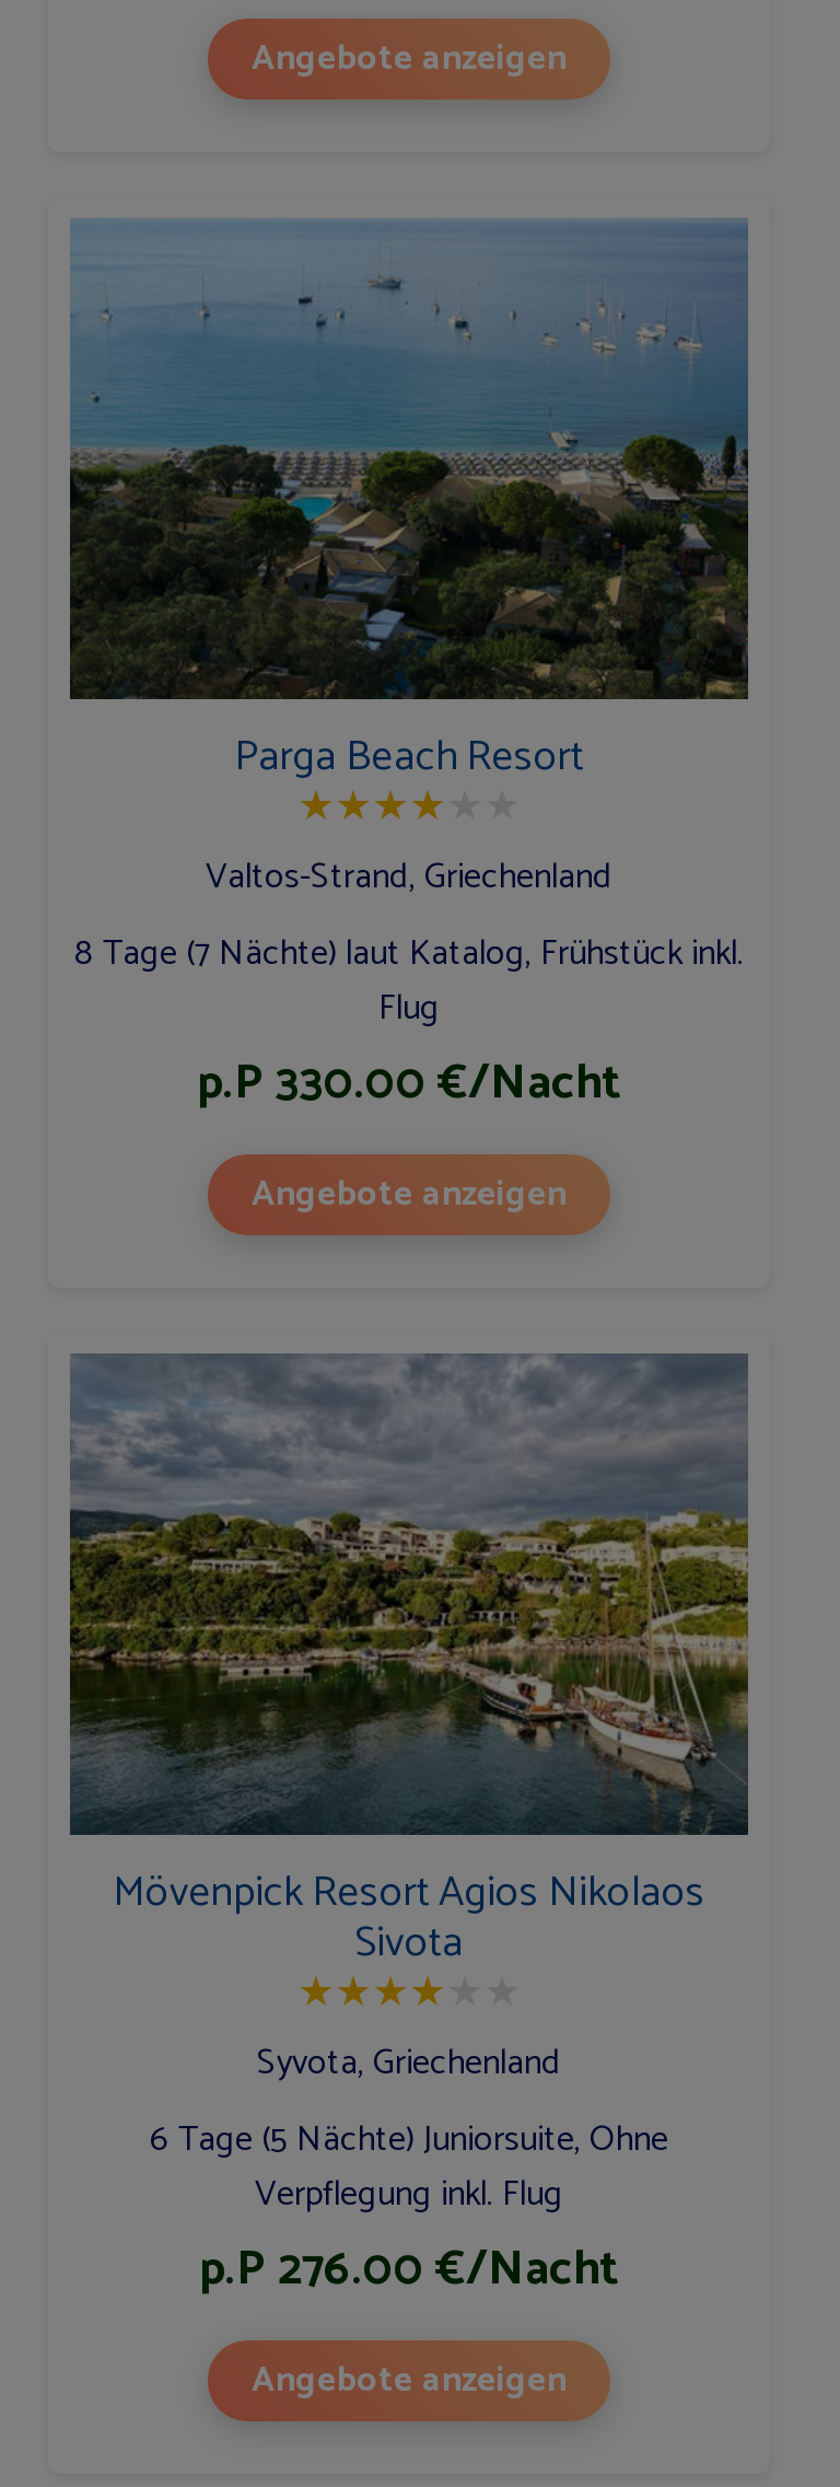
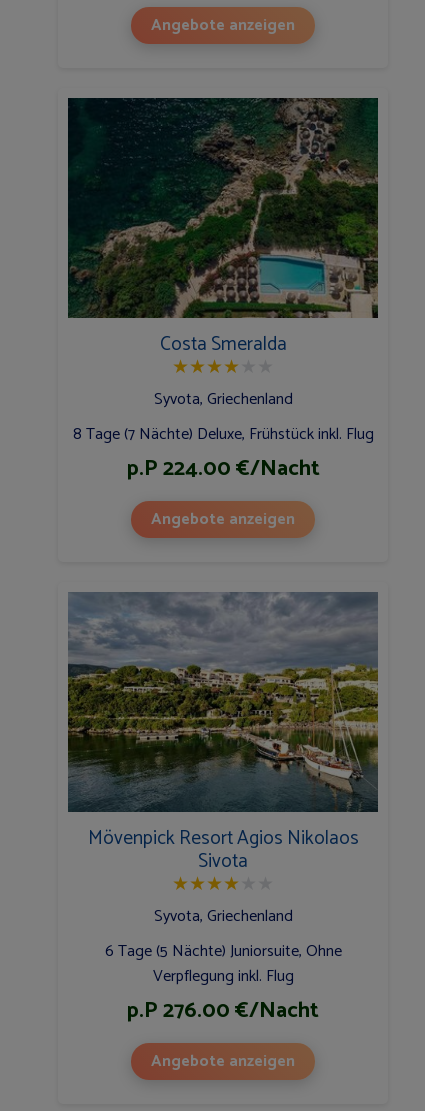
- [image]
- Parga Beach Resort
+ [image]
+ Costa Smeralda

- Valtos-Strand, Griechenland
- 8 Tage (7 Nächte) laut Katalog, Frühstück inkl.
- Flug
- p.P 330.00 €/Nacht
+ Syvota, Griechenland
+ 8 Tage (7 Nächte) Deluxe, Frühstück inkl. Flug
+ p.P 224.00 €/Nacht
